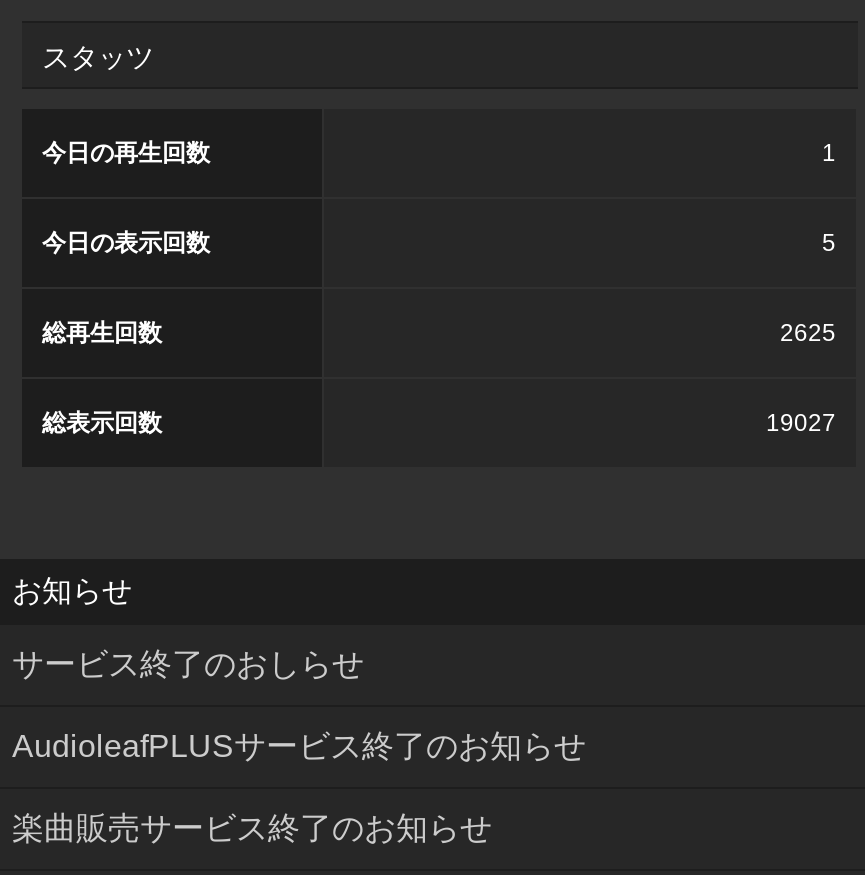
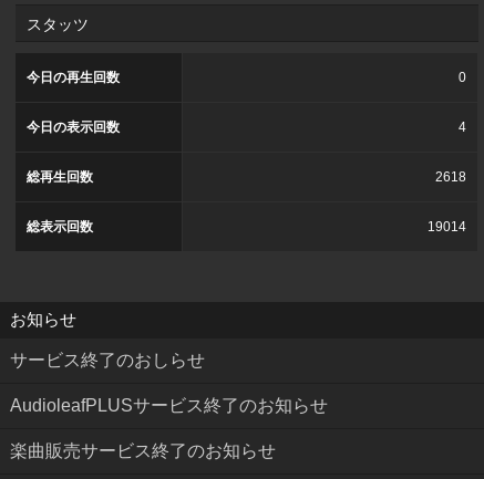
- 1
+ 0

- 5
+ 4

- 2625
+ 2618

- 19027
+ 19014
